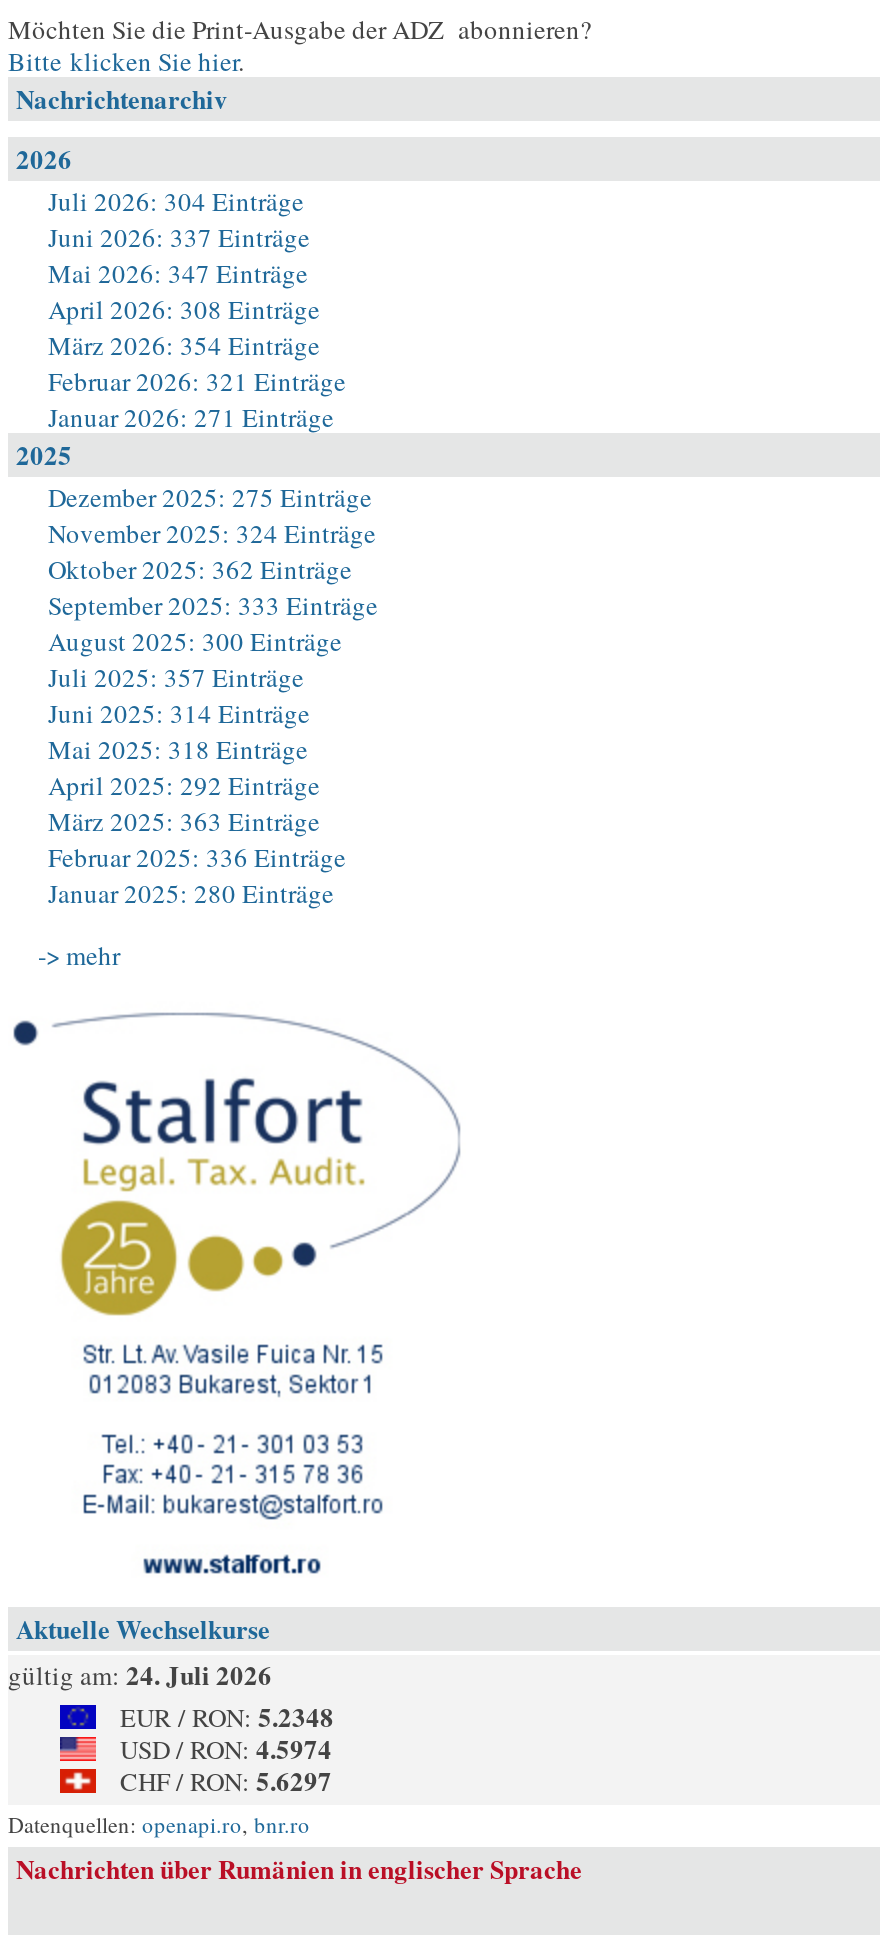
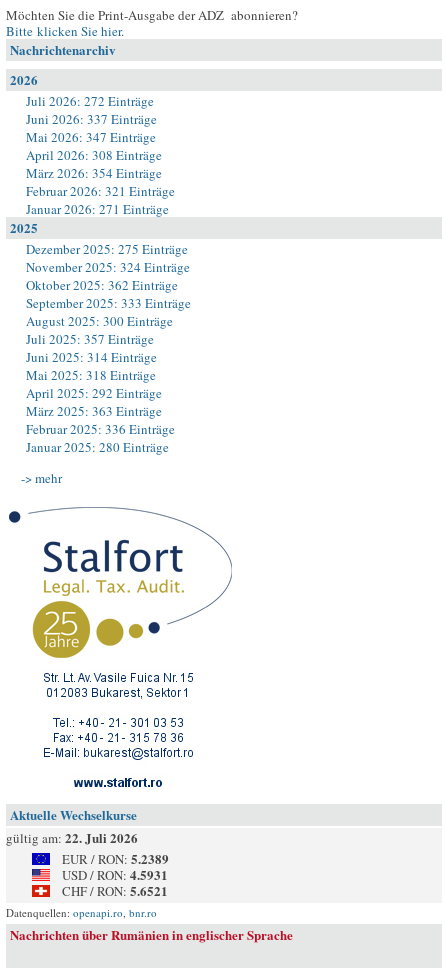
- Juli 2026: 304 Einträge
+ Juli 2026: 272 Einträge

- gültig am: 24. Juli 2026
+ gültig am: 22. Juli 2026

- EUR / RON: 5.2348
+ EUR / RON: 5.2389

- USD / RON: 4.5974
+ USD / RON: 4.5931

- CHF / RON: 5.6297
+ CHF / RON: 5.6521
